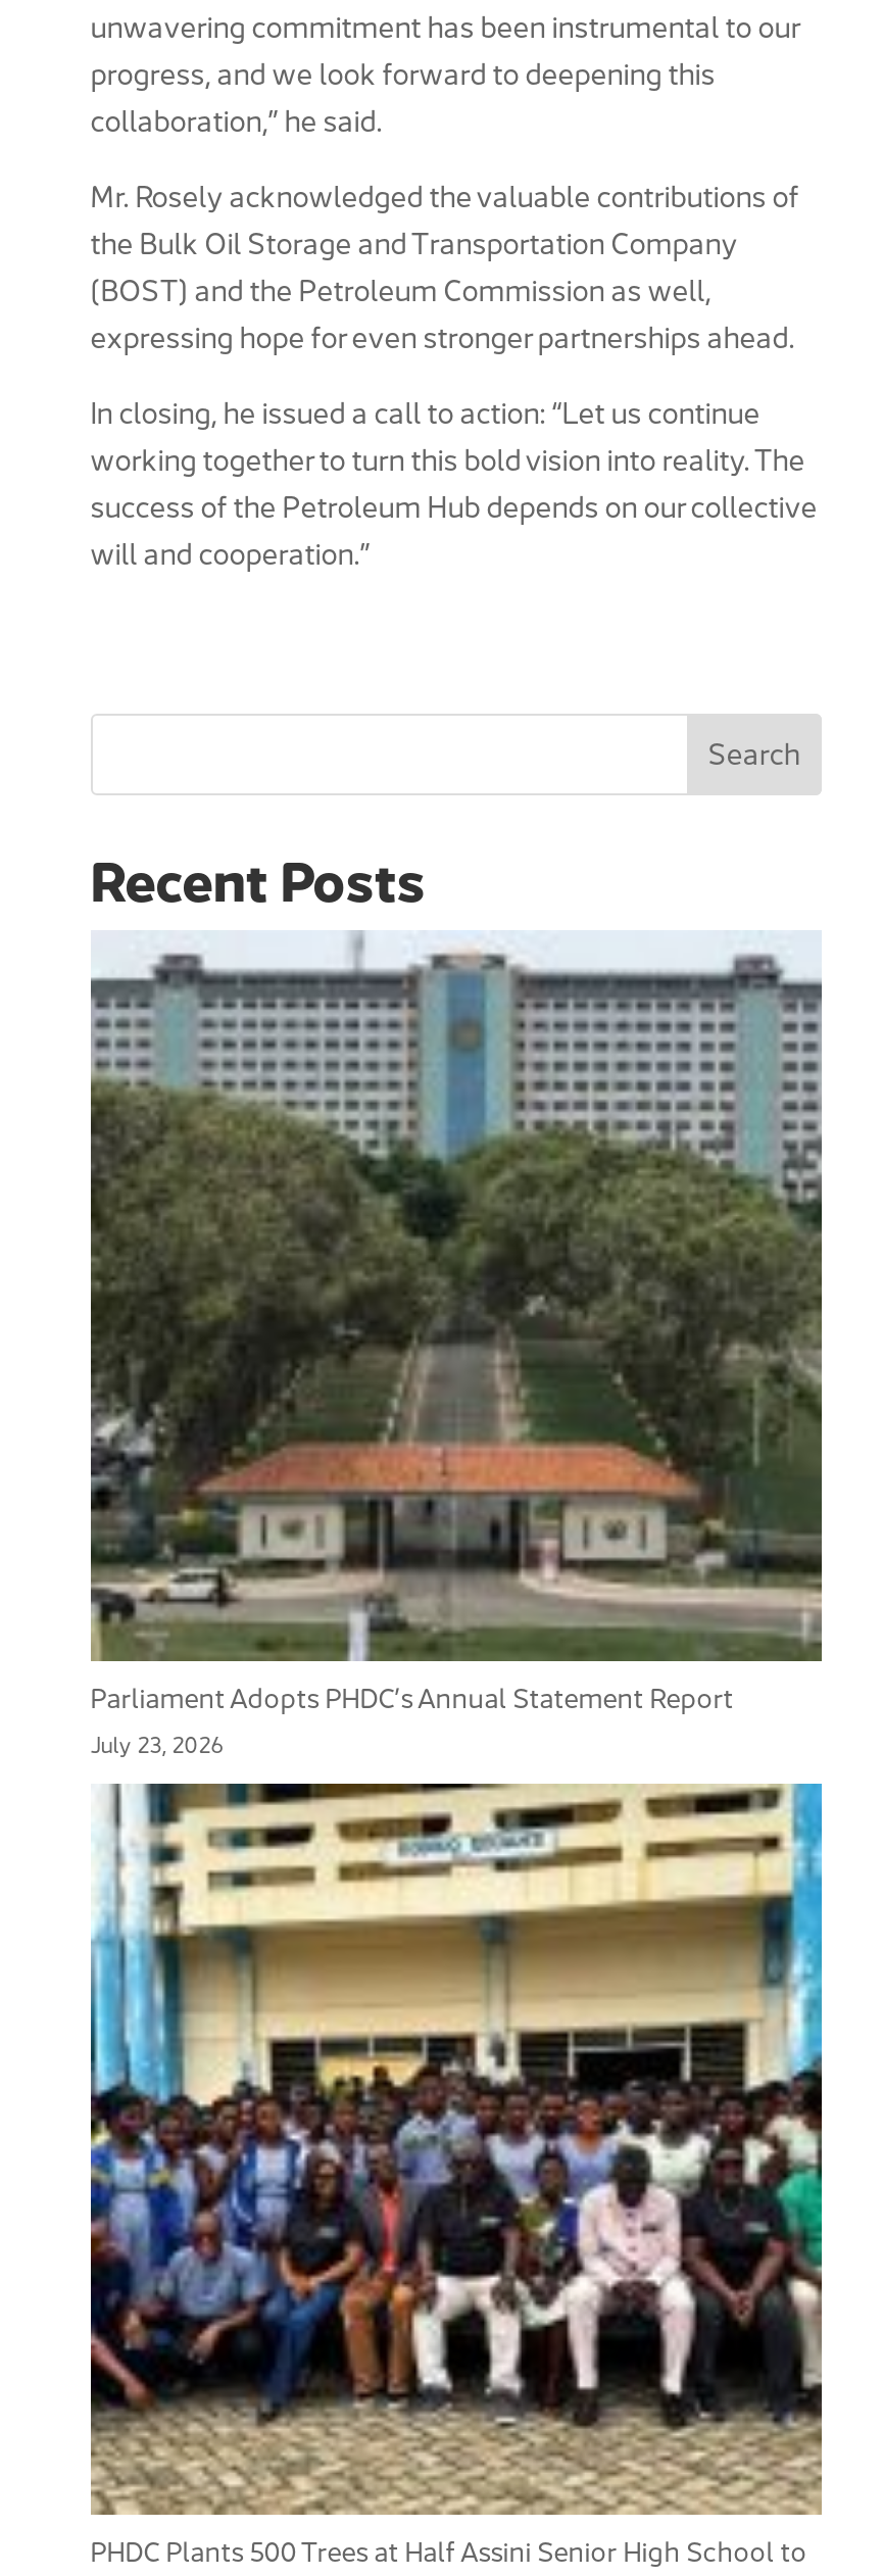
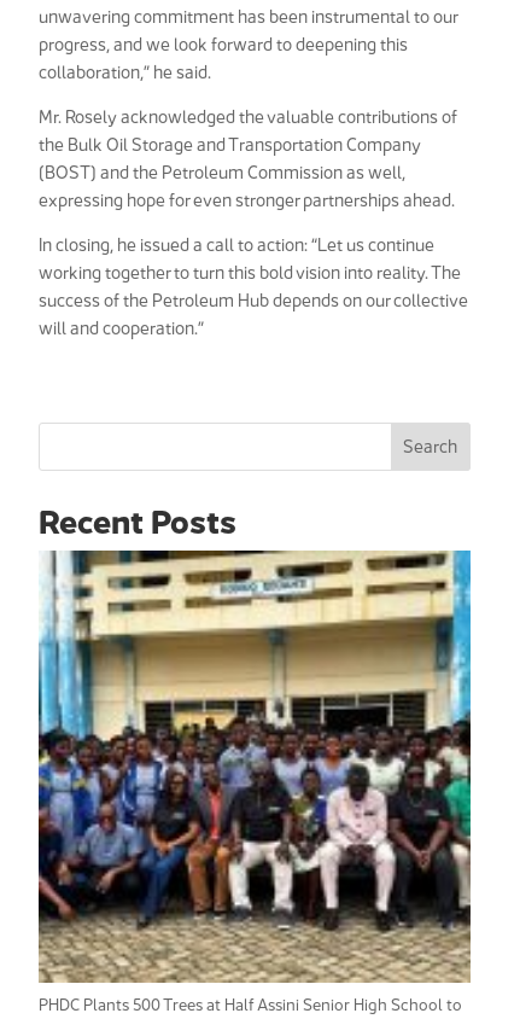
- [image]
- Parliament Adopts PHDC’s Annual Statement Report
- July 23, 2026
